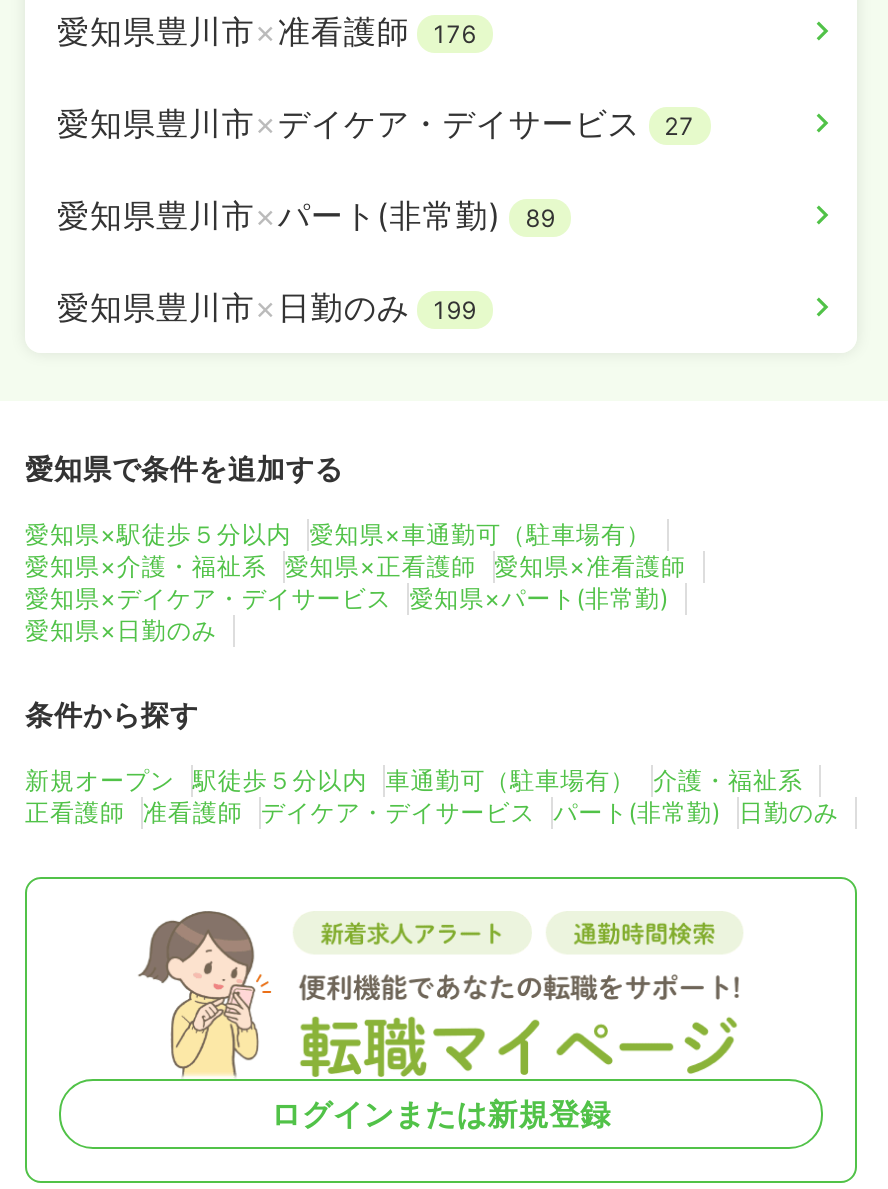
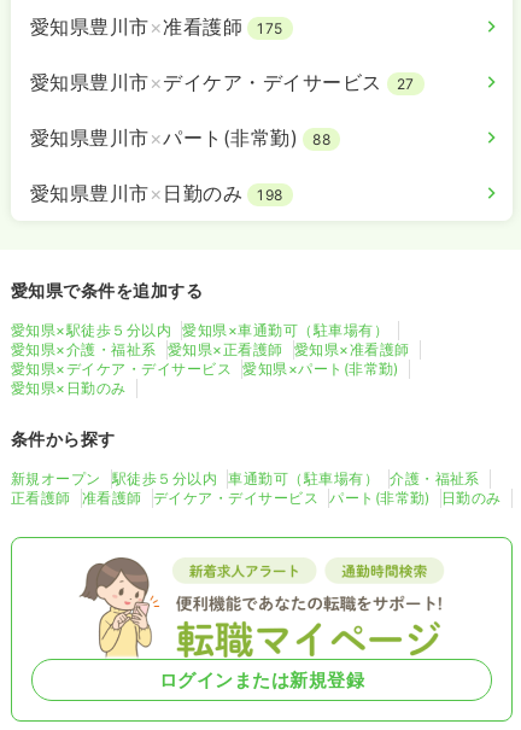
- 愛知県豊川市×准看護師 176
+ 愛知県豊川市×准看護師 175

- 愛知県豊川市×パート(非常勤) 89
+ 愛知県豊川市×パート(非常勤) 88

- 愛知県豊川市×日勤のみ 199
+ 愛知県豊川市×日勤のみ 198
